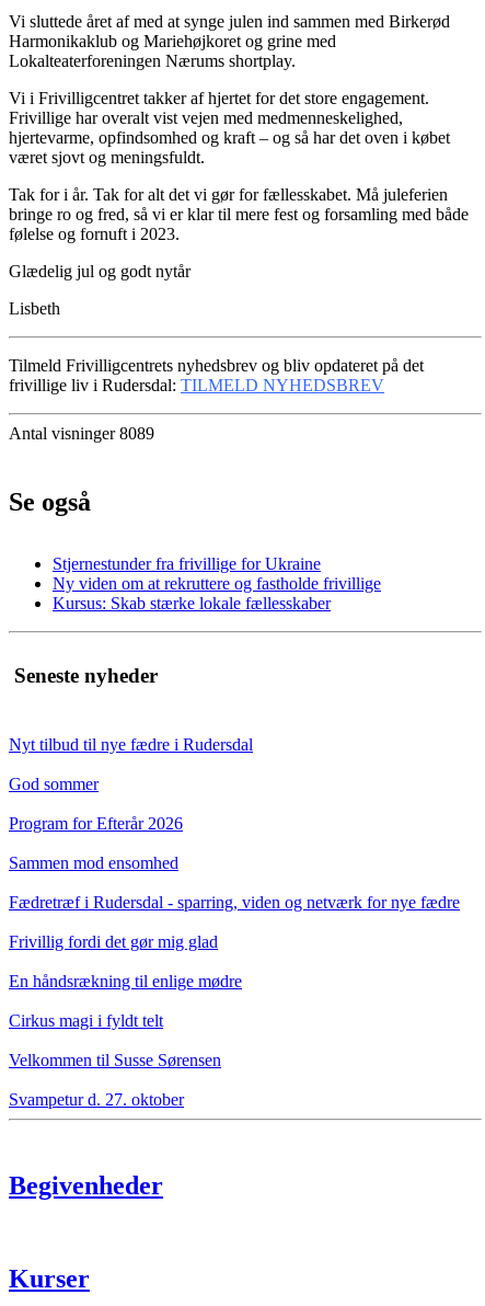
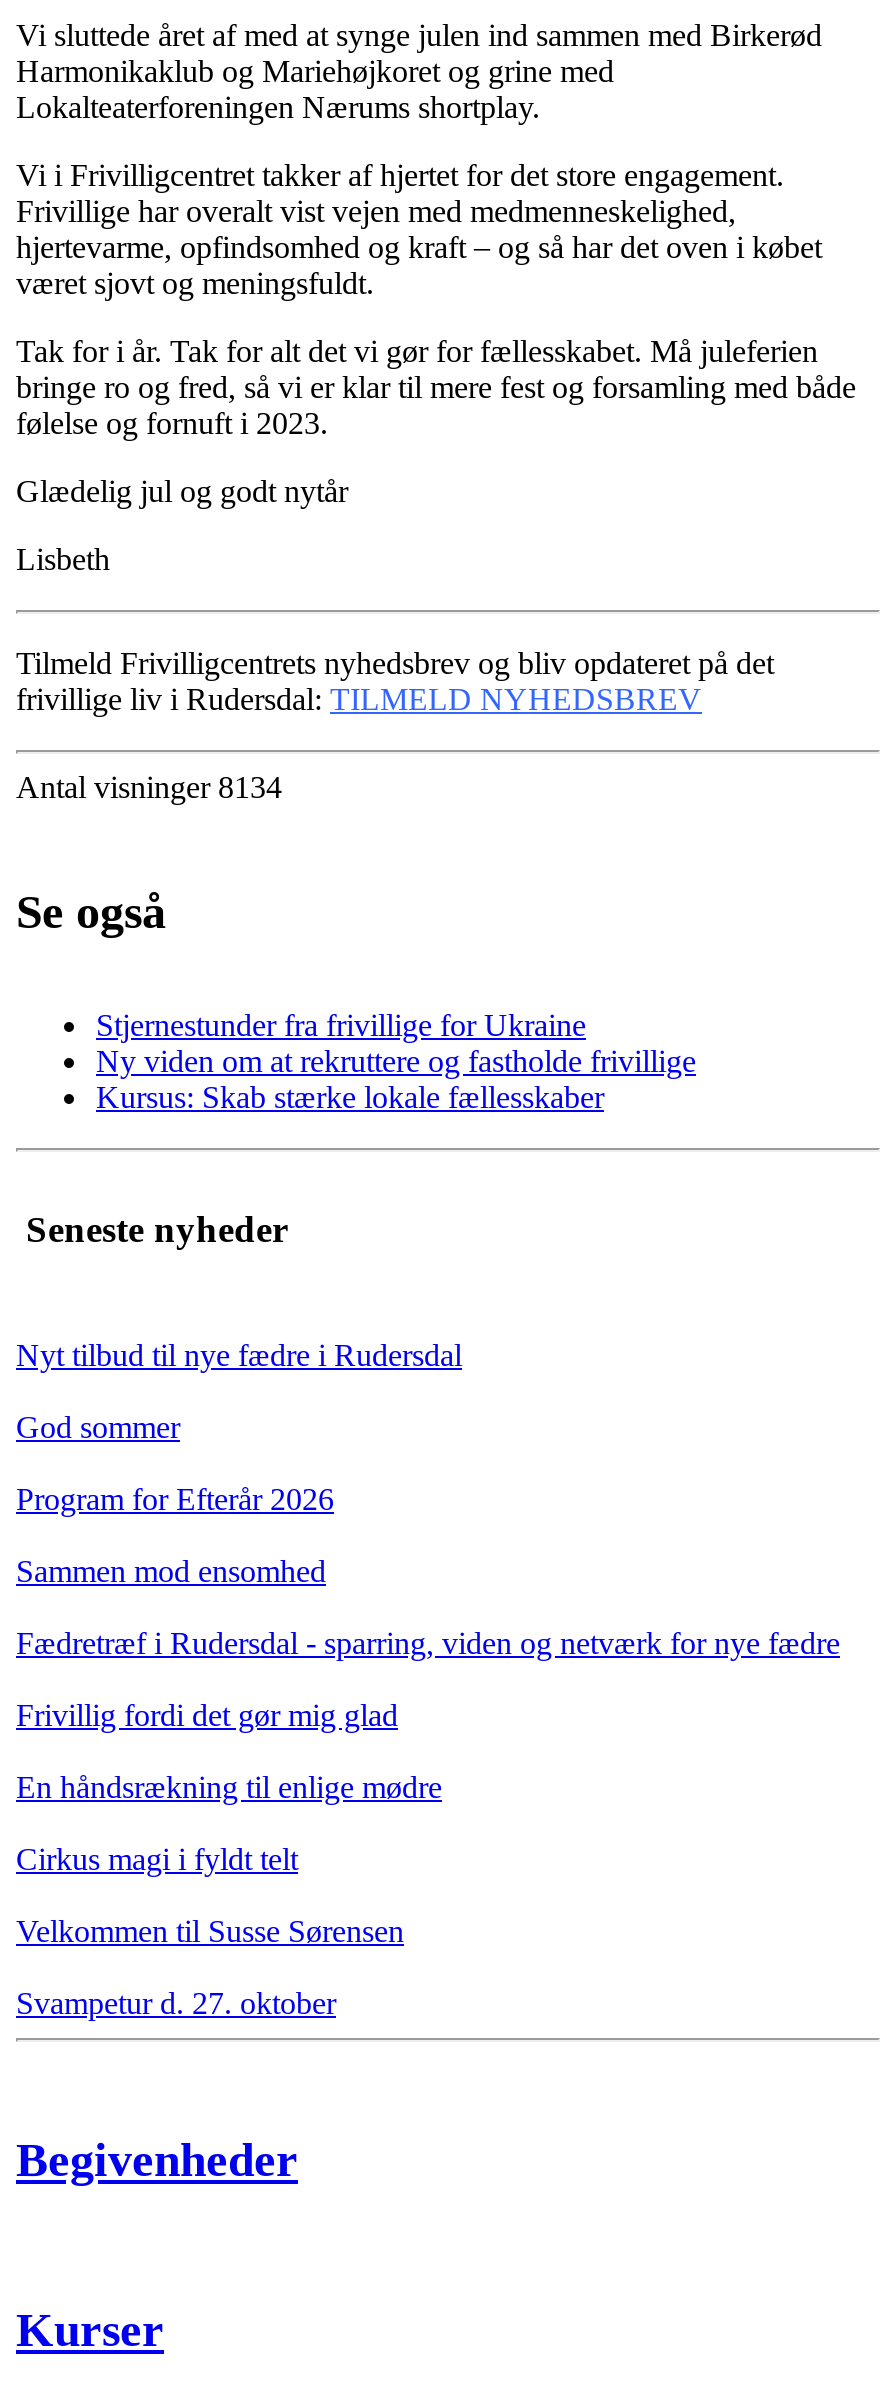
- Antal visninger 8089
+ Antal visninger 8134
